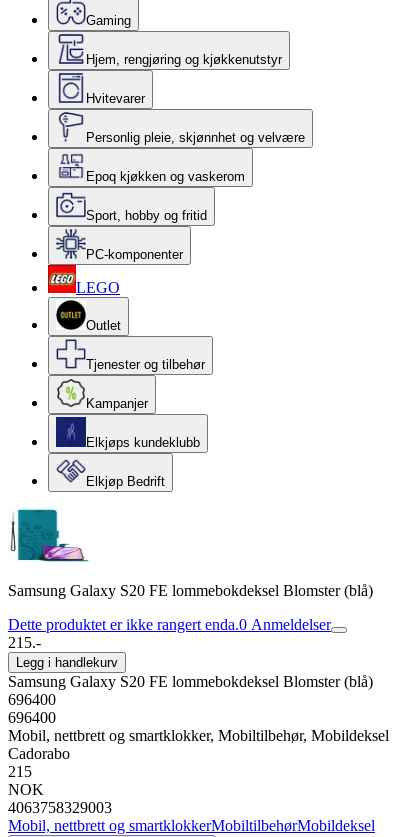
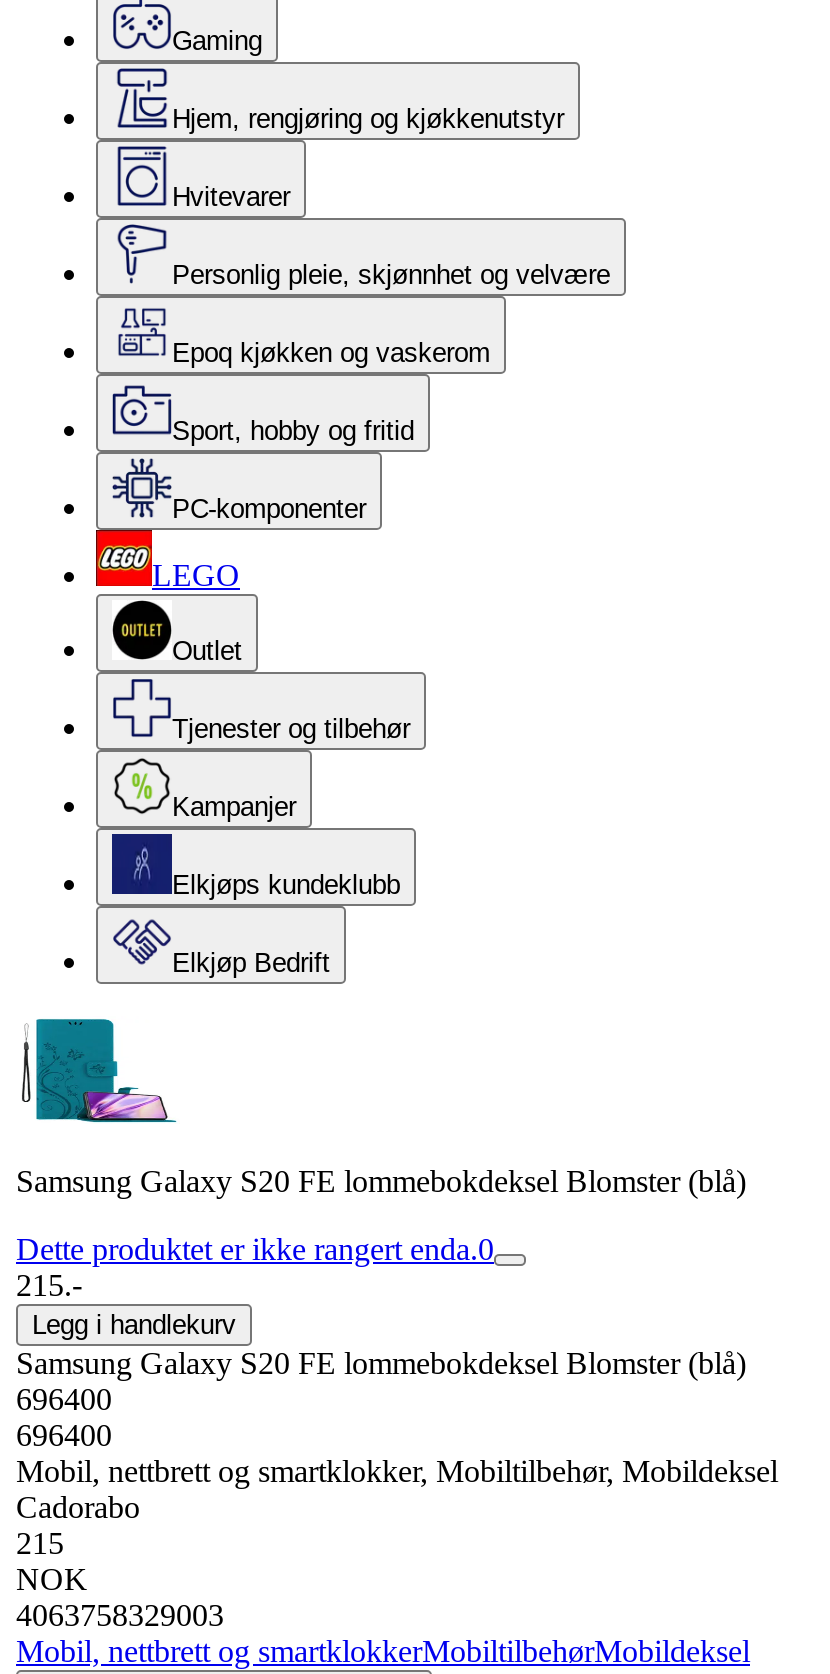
- Dette produktet er ikke rangert enda.0 Anmeldelser
+ Dette produktet er ikke rangert enda.0
